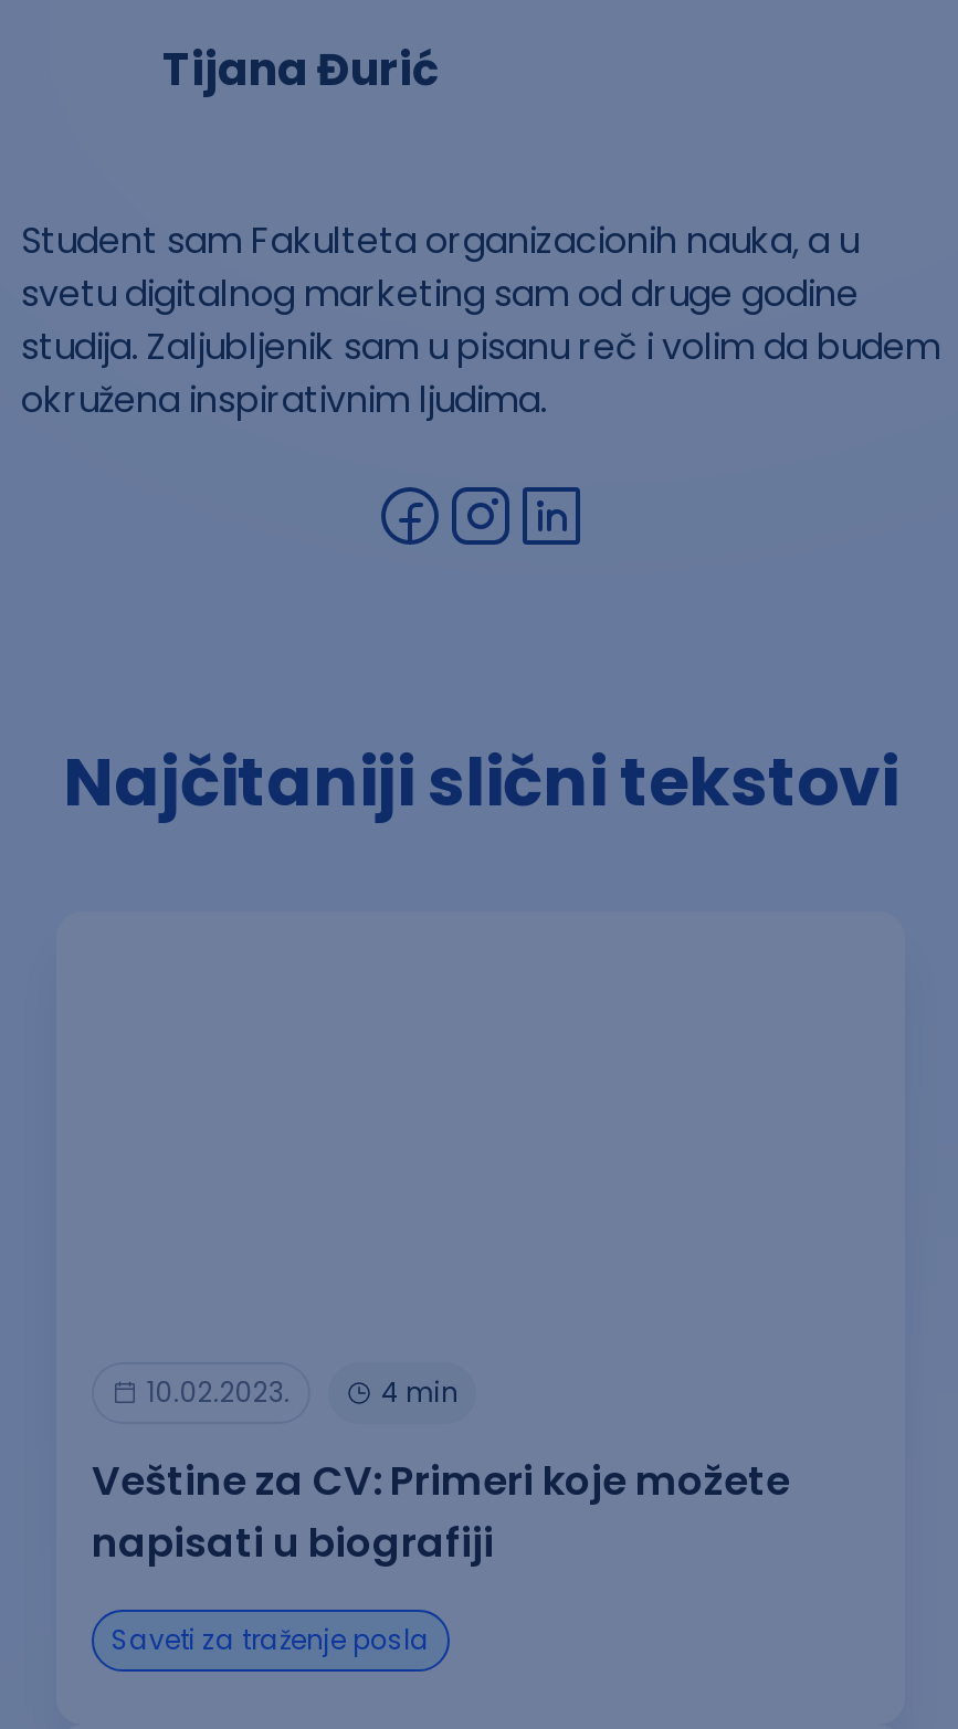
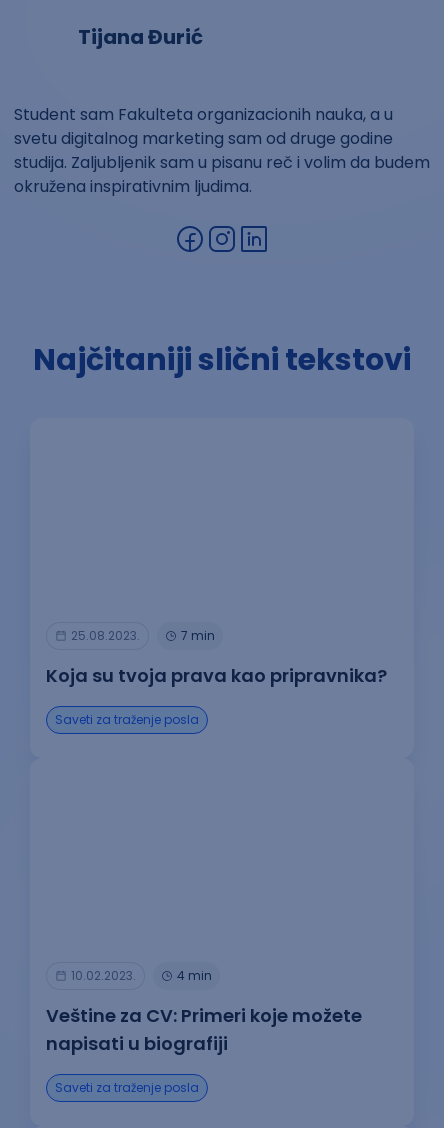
+ 25.08.2023.
+ 7 min
+ Koja su tvoja prava kao pripravnika?
+ Saveti za traženje posla
